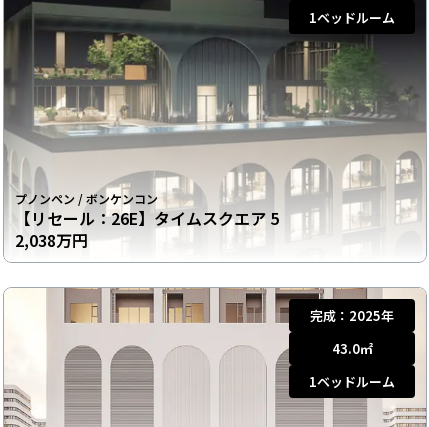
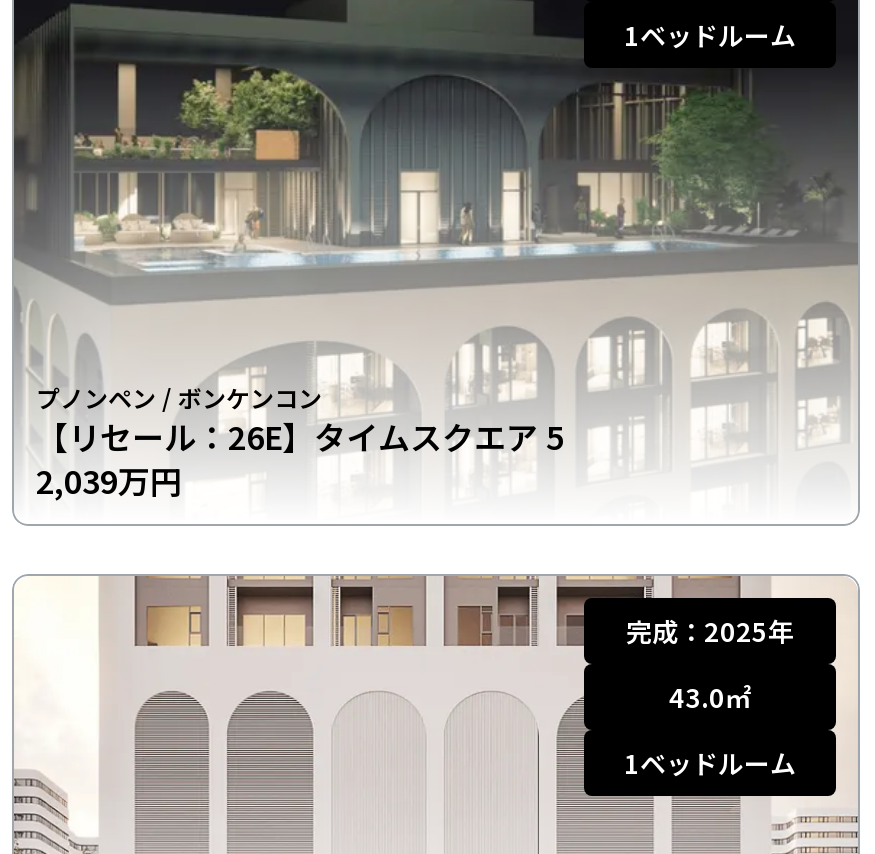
- 2,038万円
+ 2,039万円
